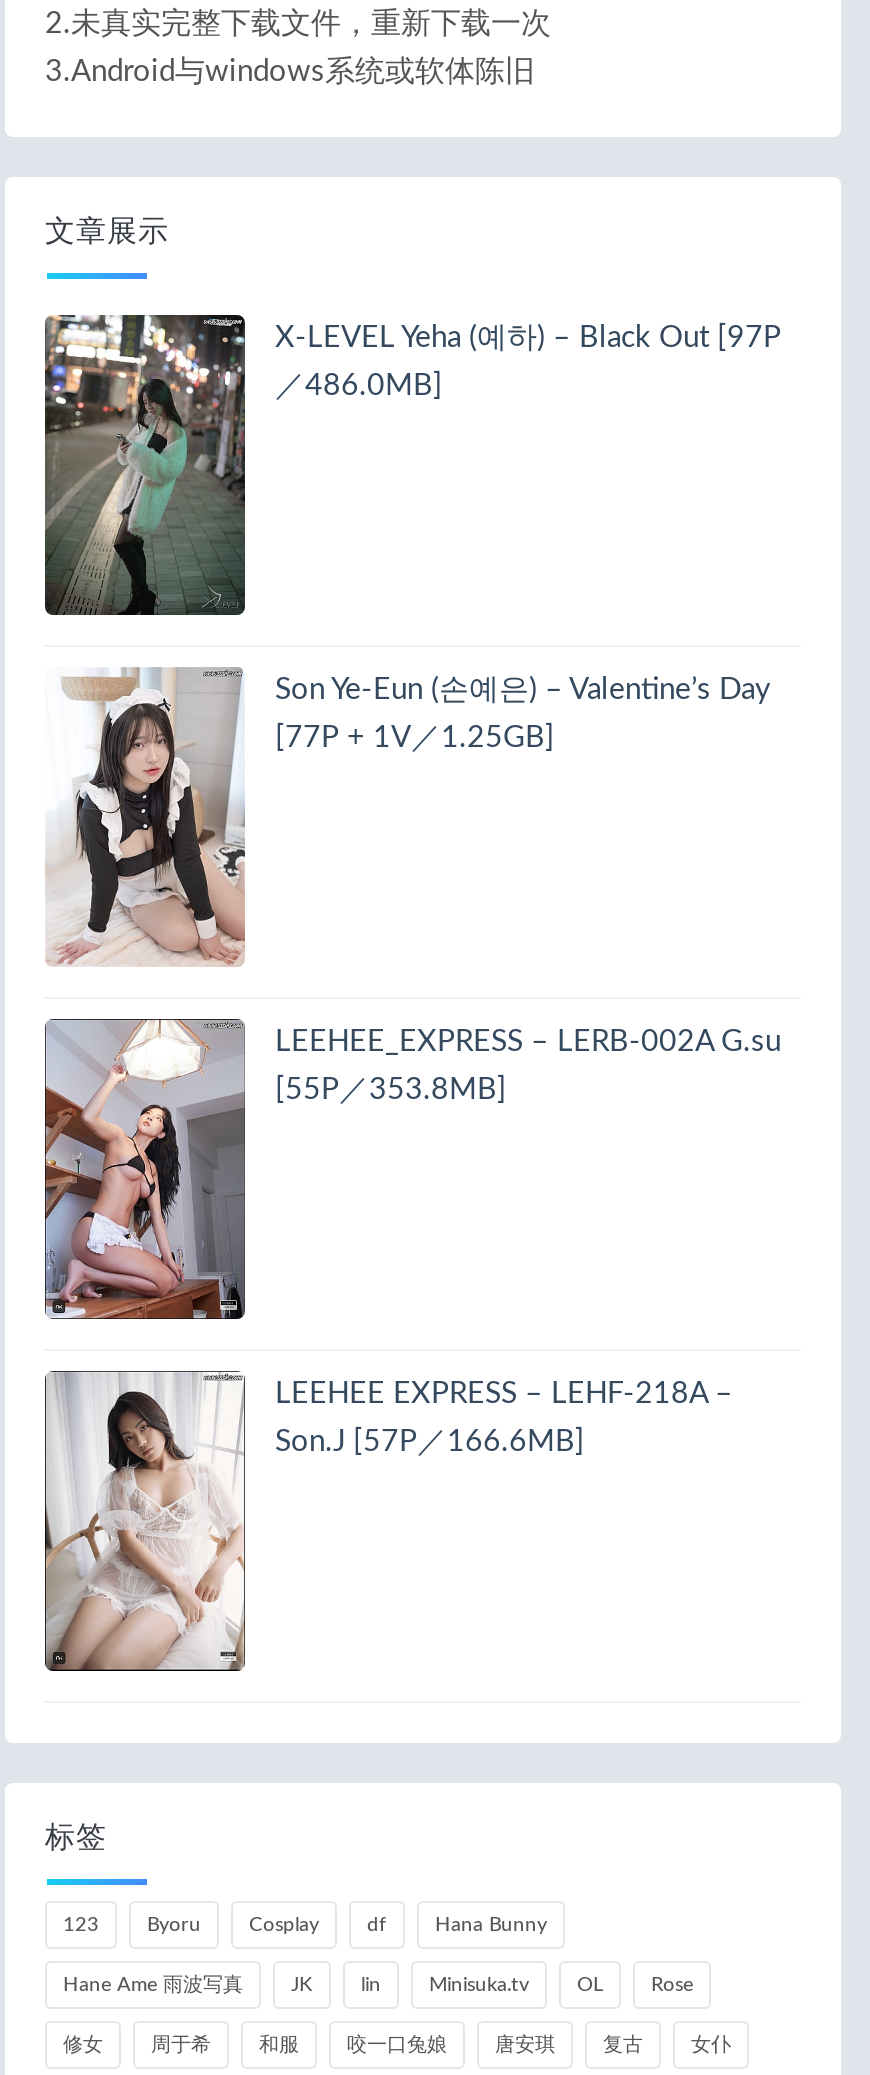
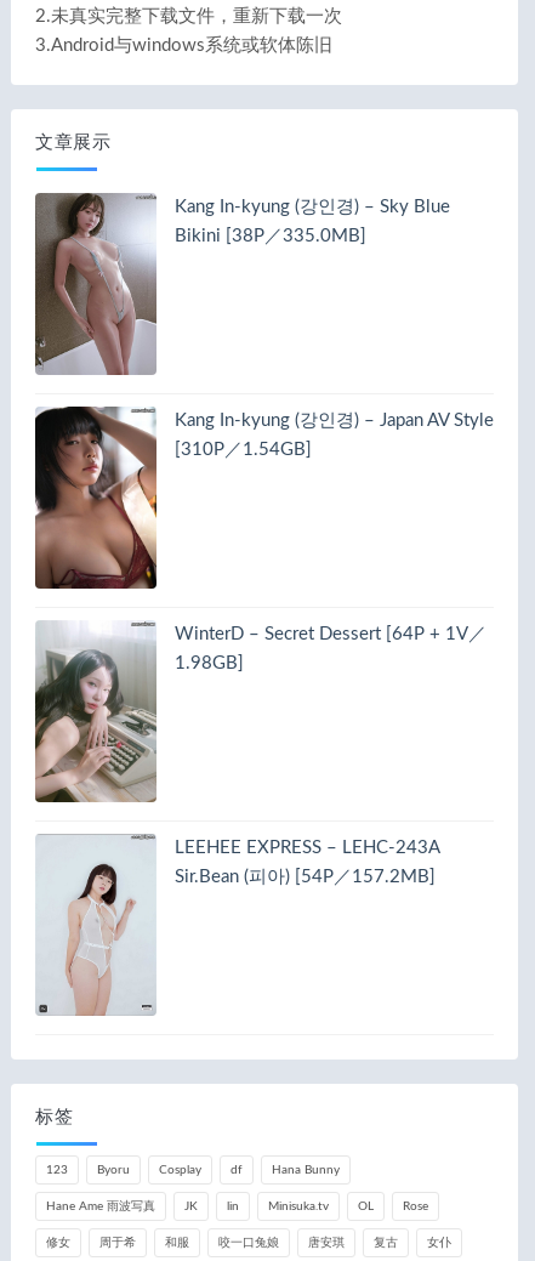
- [image]
- X-LEVEL Yeha (예하) – Black Out [97P
+ [image]
+ Kang In-kyung (강인경) – Sky Blue

- ／486.0MB]
+ Bikini [38P／335.0MB]

- [image]
- Son Ye-Eun (손예은) – Valentine’s Day
+ [image]
+ Kang In-kyung (강인경) – Japan AV Style

- [77P + 1V／1.25GB]
+ [310P／1.54GB]

- [image]
- LEEHEE_EXPRESS – LERB-002A G.su
+ [image]
+ WinterD – Secret Dessert [64P + 1V／

- [55P／353.8MB]
+ 1.98GB]

- [image]
- LEEHEE EXPRESS – LEHF-218A –
+ [image]
+ LEEHEE EXPRESS – LEHC-243A

- Son.J [57P／166.6MB]
+ Sir.Bean (피아) [54P／157.2MB]
